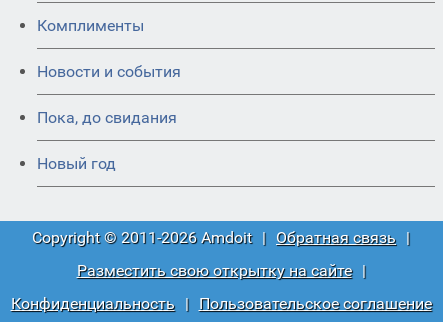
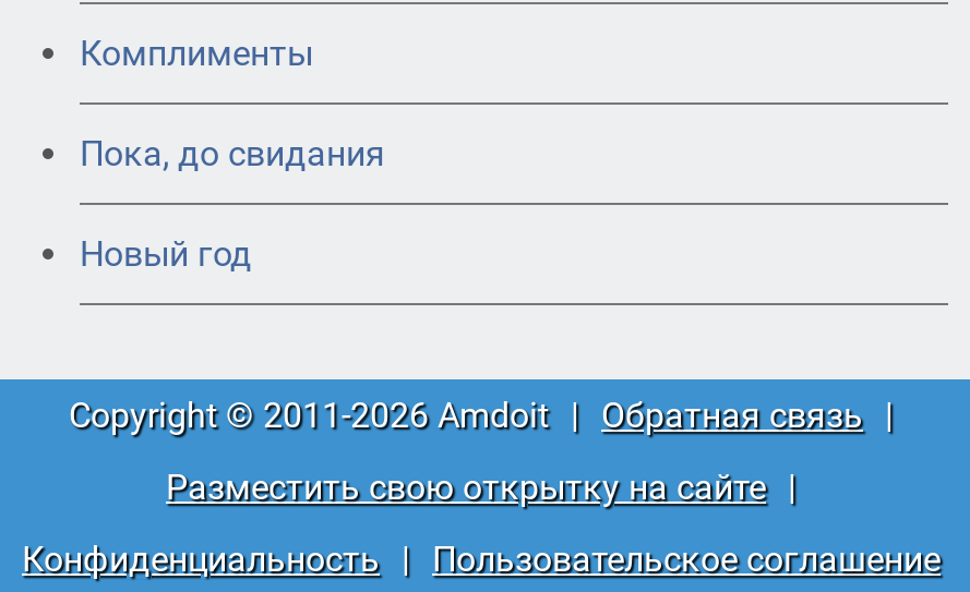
- Новости и события
